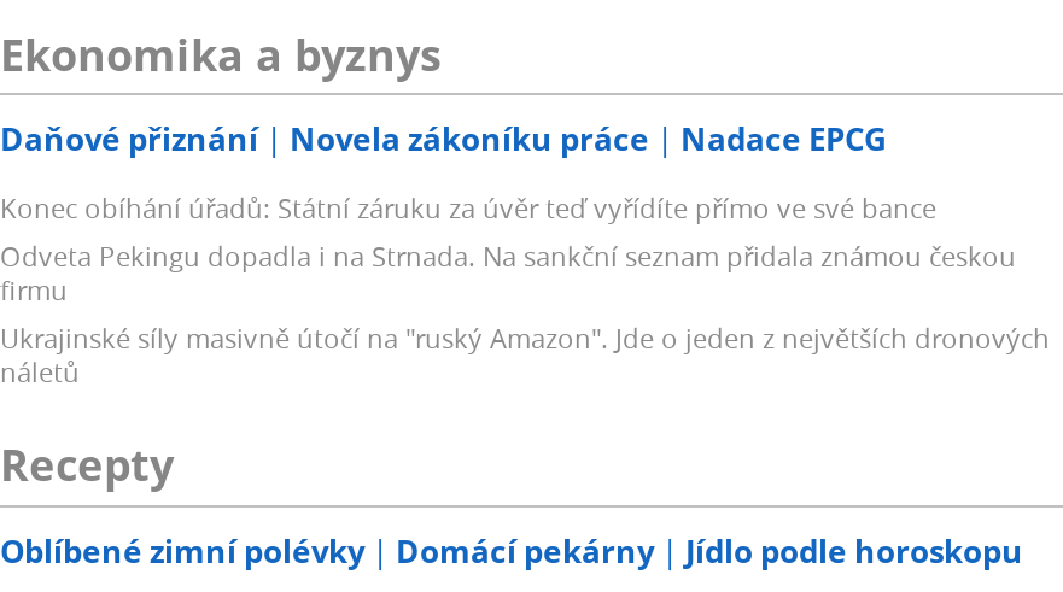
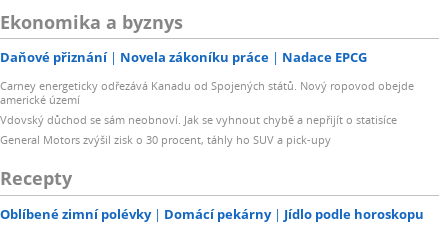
- Konec obíhání úřadů: Státní záruku za úvěr teď vyřídíte přímo ve své bance
- Odveta Pekingu dopadla i na Strnada. Na sankční seznam přidala známou českou
- firmu
- Ukrajinské síly masivně útočí na "ruský Amazon". Jde o jeden z největších dronových
- náletů
+ Carney energeticky odřezává Kanadu od Spojených států. Nový ropovod obejde
+ americké území
+ Vdovský důchod se sám neobnoví. Jak se vyhnout chybě a nepřijít o statisíce
+ General Motors zvýšil zisk o 30 procent, táhly ho SUV a pick-upy
